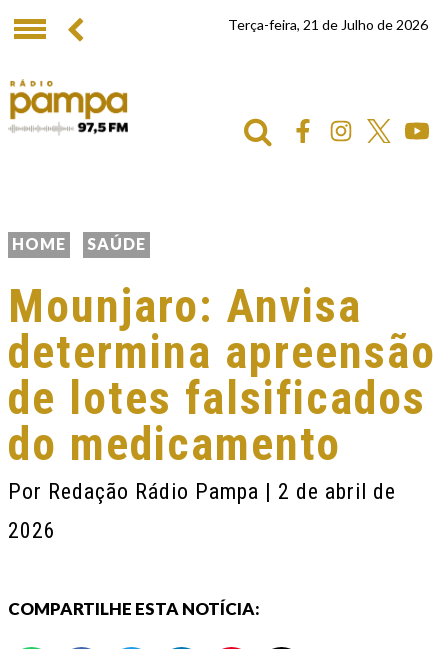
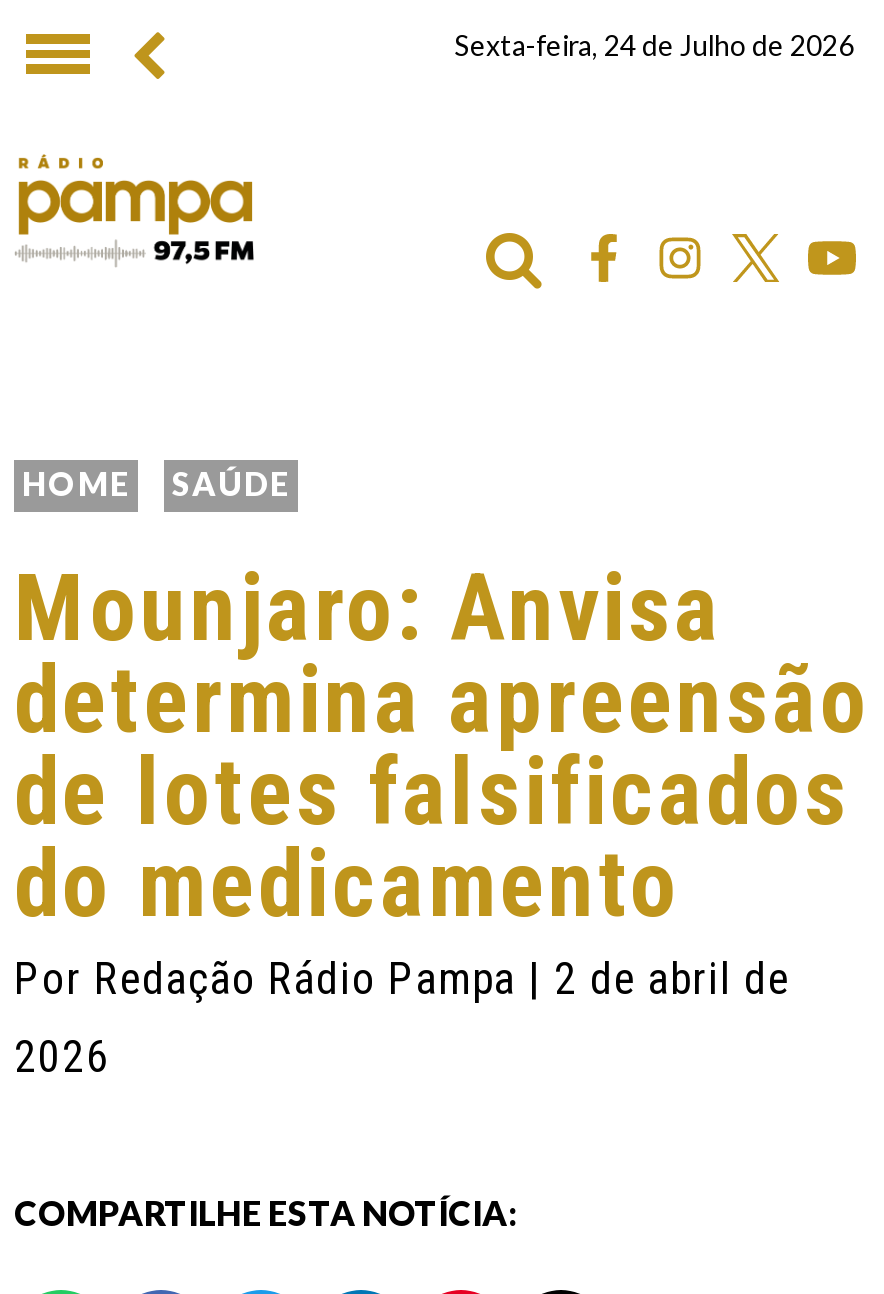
- Terça-feira, 21 de Julho de 2026
+ Sexta-feira, 24 de Julho de 2026
